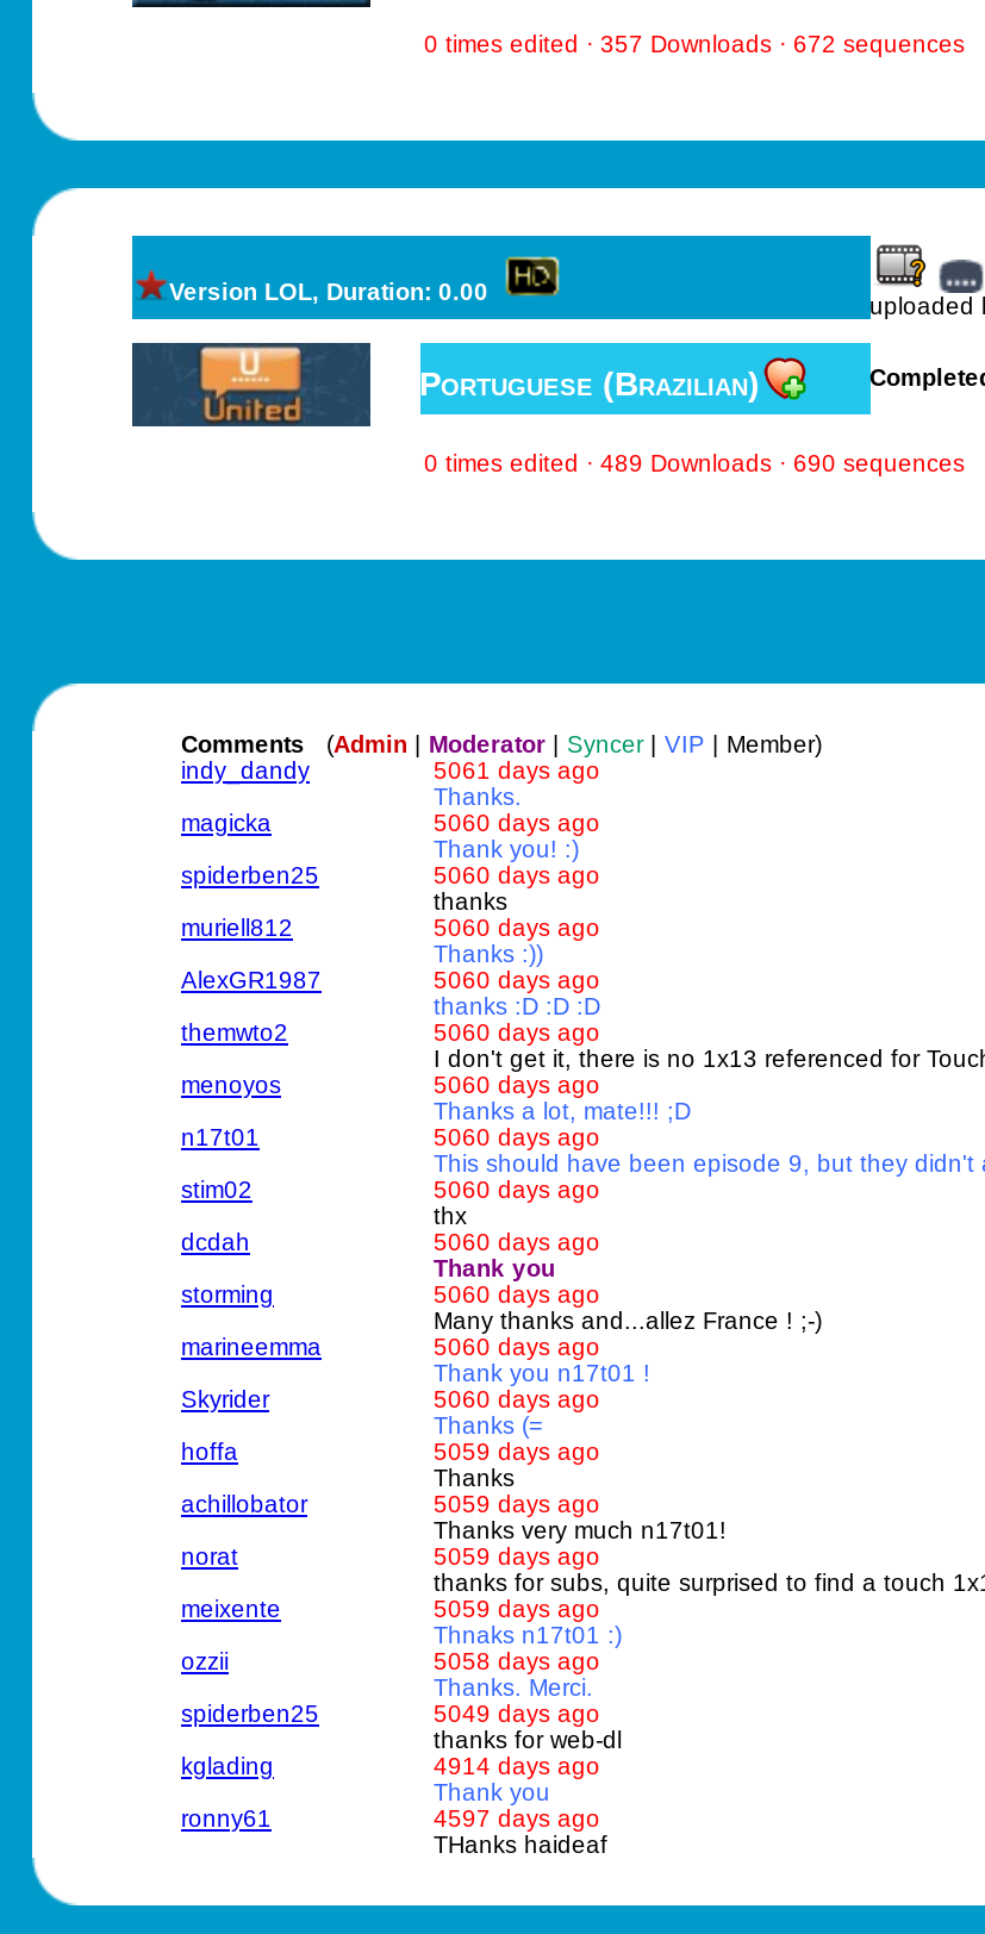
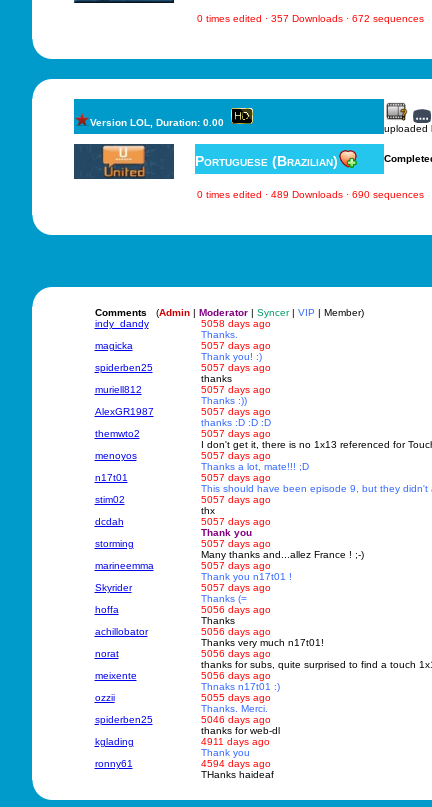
- 5061 days ago
+ 5058 days ago

- 5060 days ago
+ 5057 days ago

- 5060 days ago
+ 5057 days ago

- 5060 days ago
+ 5057 days ago

- 5060 days ago
+ 5057 days ago

- 5060 days ago
+ 5057 days ago

- 5060 days ago
+ 5057 days ago

- 5060 days ago
+ 5057 days ago

- 5060 days ago
+ 5057 days ago

- 5060 days ago
+ 5057 days ago

- 5060 days ago
+ 5057 days ago

- 5060 days ago
+ 5057 days ago

- 5060 days ago
+ 5057 days ago

- 5059 days ago
+ 5056 days ago

- 5059 days ago
+ 5056 days ago

- 5059 days ago
+ 5056 days ago

- 5059 days ago
+ 5056 days ago

- 5058 days ago
+ 5055 days ago

- 5049 days ago
+ 5046 days ago

- 4914 days ago
+ 4911 days ago

- 4597 days ago
+ 4594 days ago
